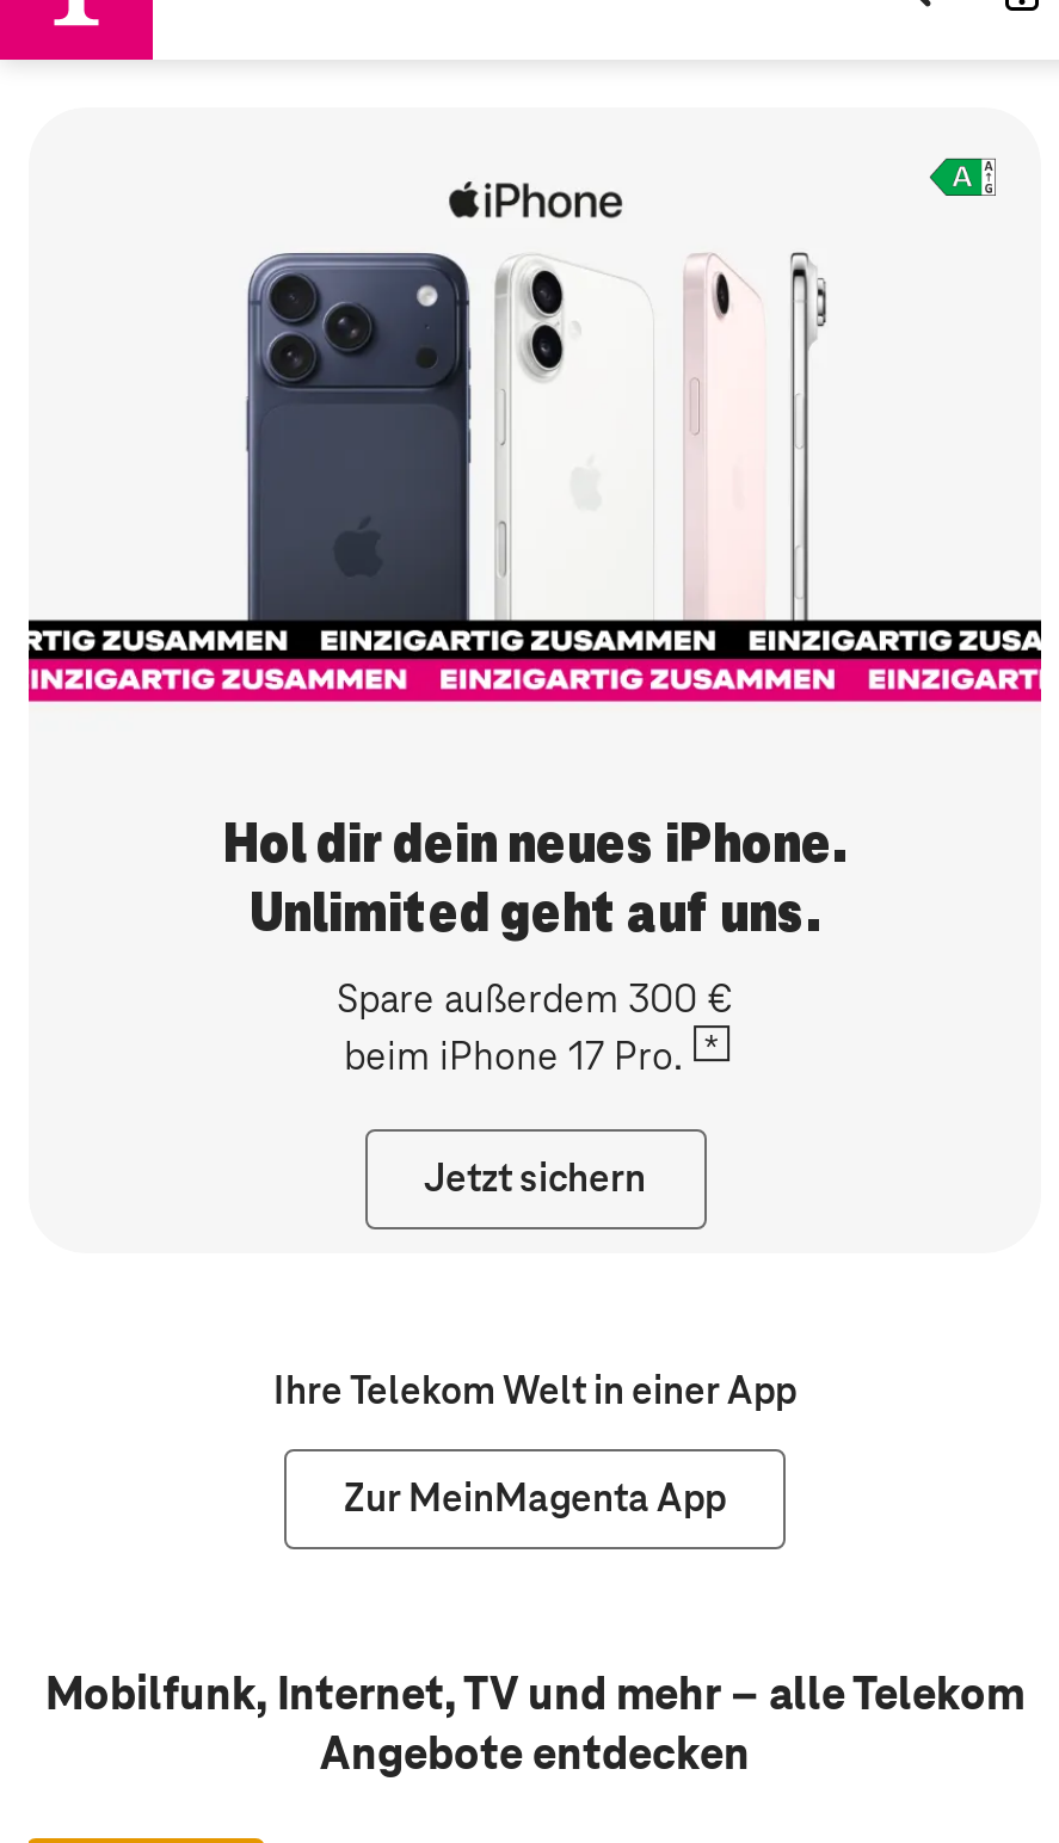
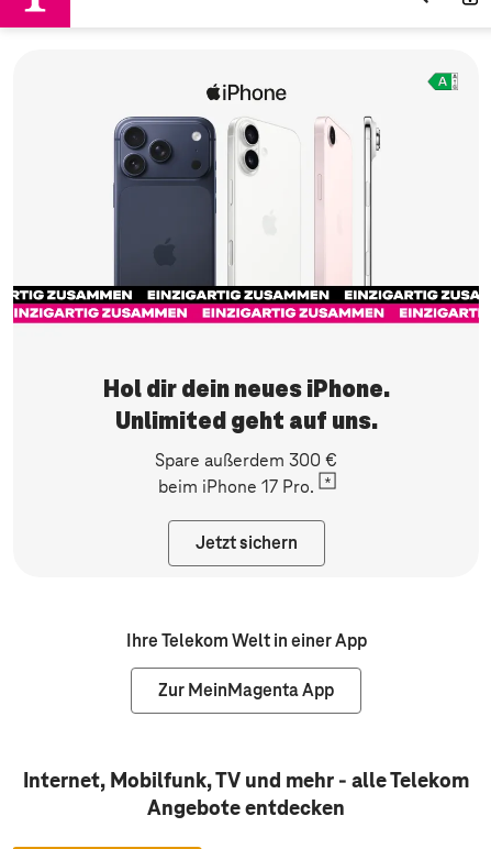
- Mobilfunk, Internet, TV und mehr – alle Telekom
+ Internet, Mobilfunk, TV und mehr - alle Telekom
